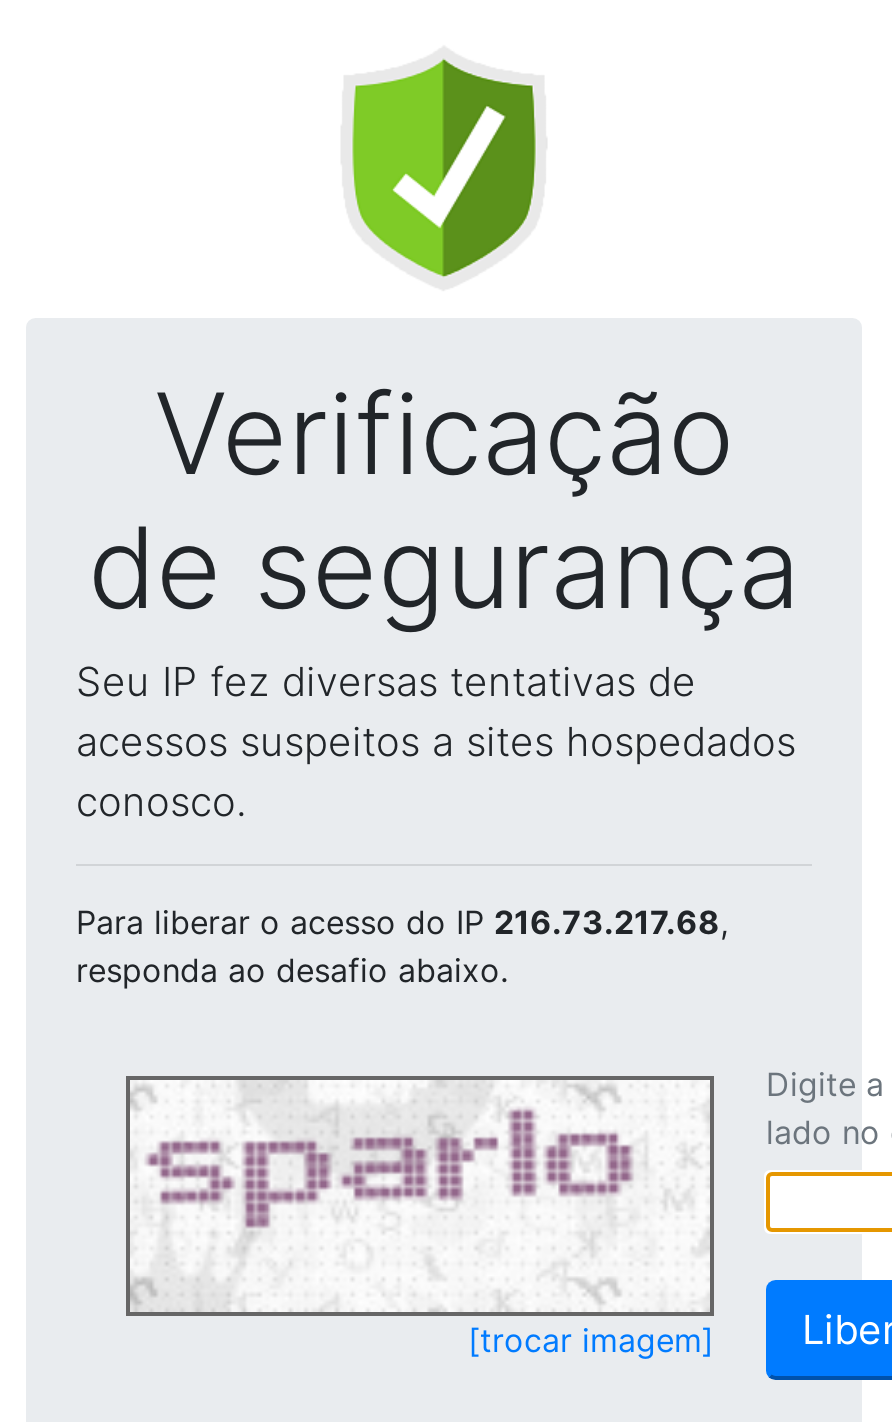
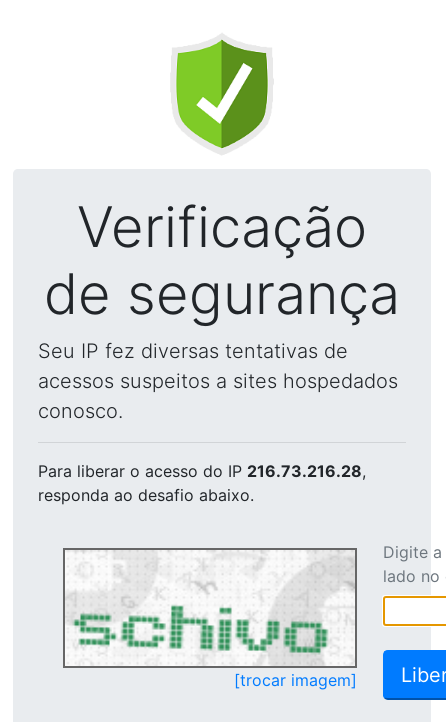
- Para liberar o acesso do IP 216.73.217.68,
+ Para liberar o acesso do IP 216.73.216.28,

- [image]
+ [image]
